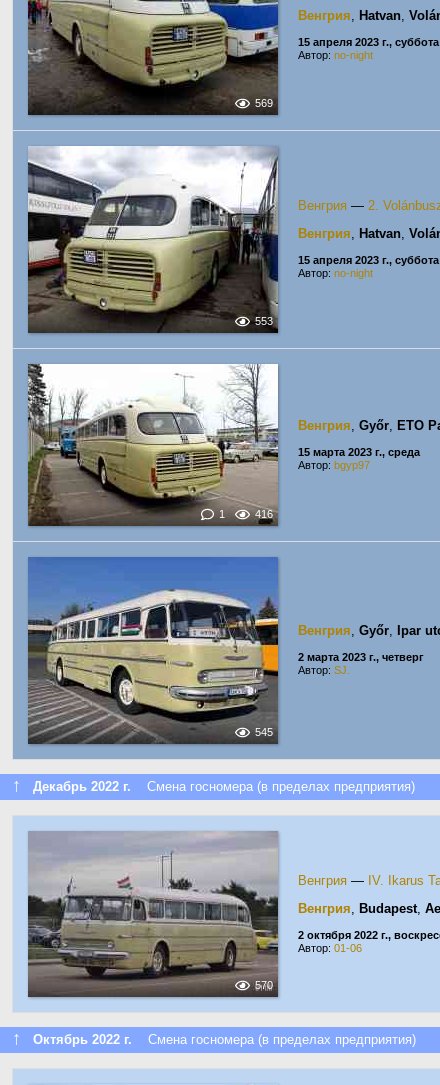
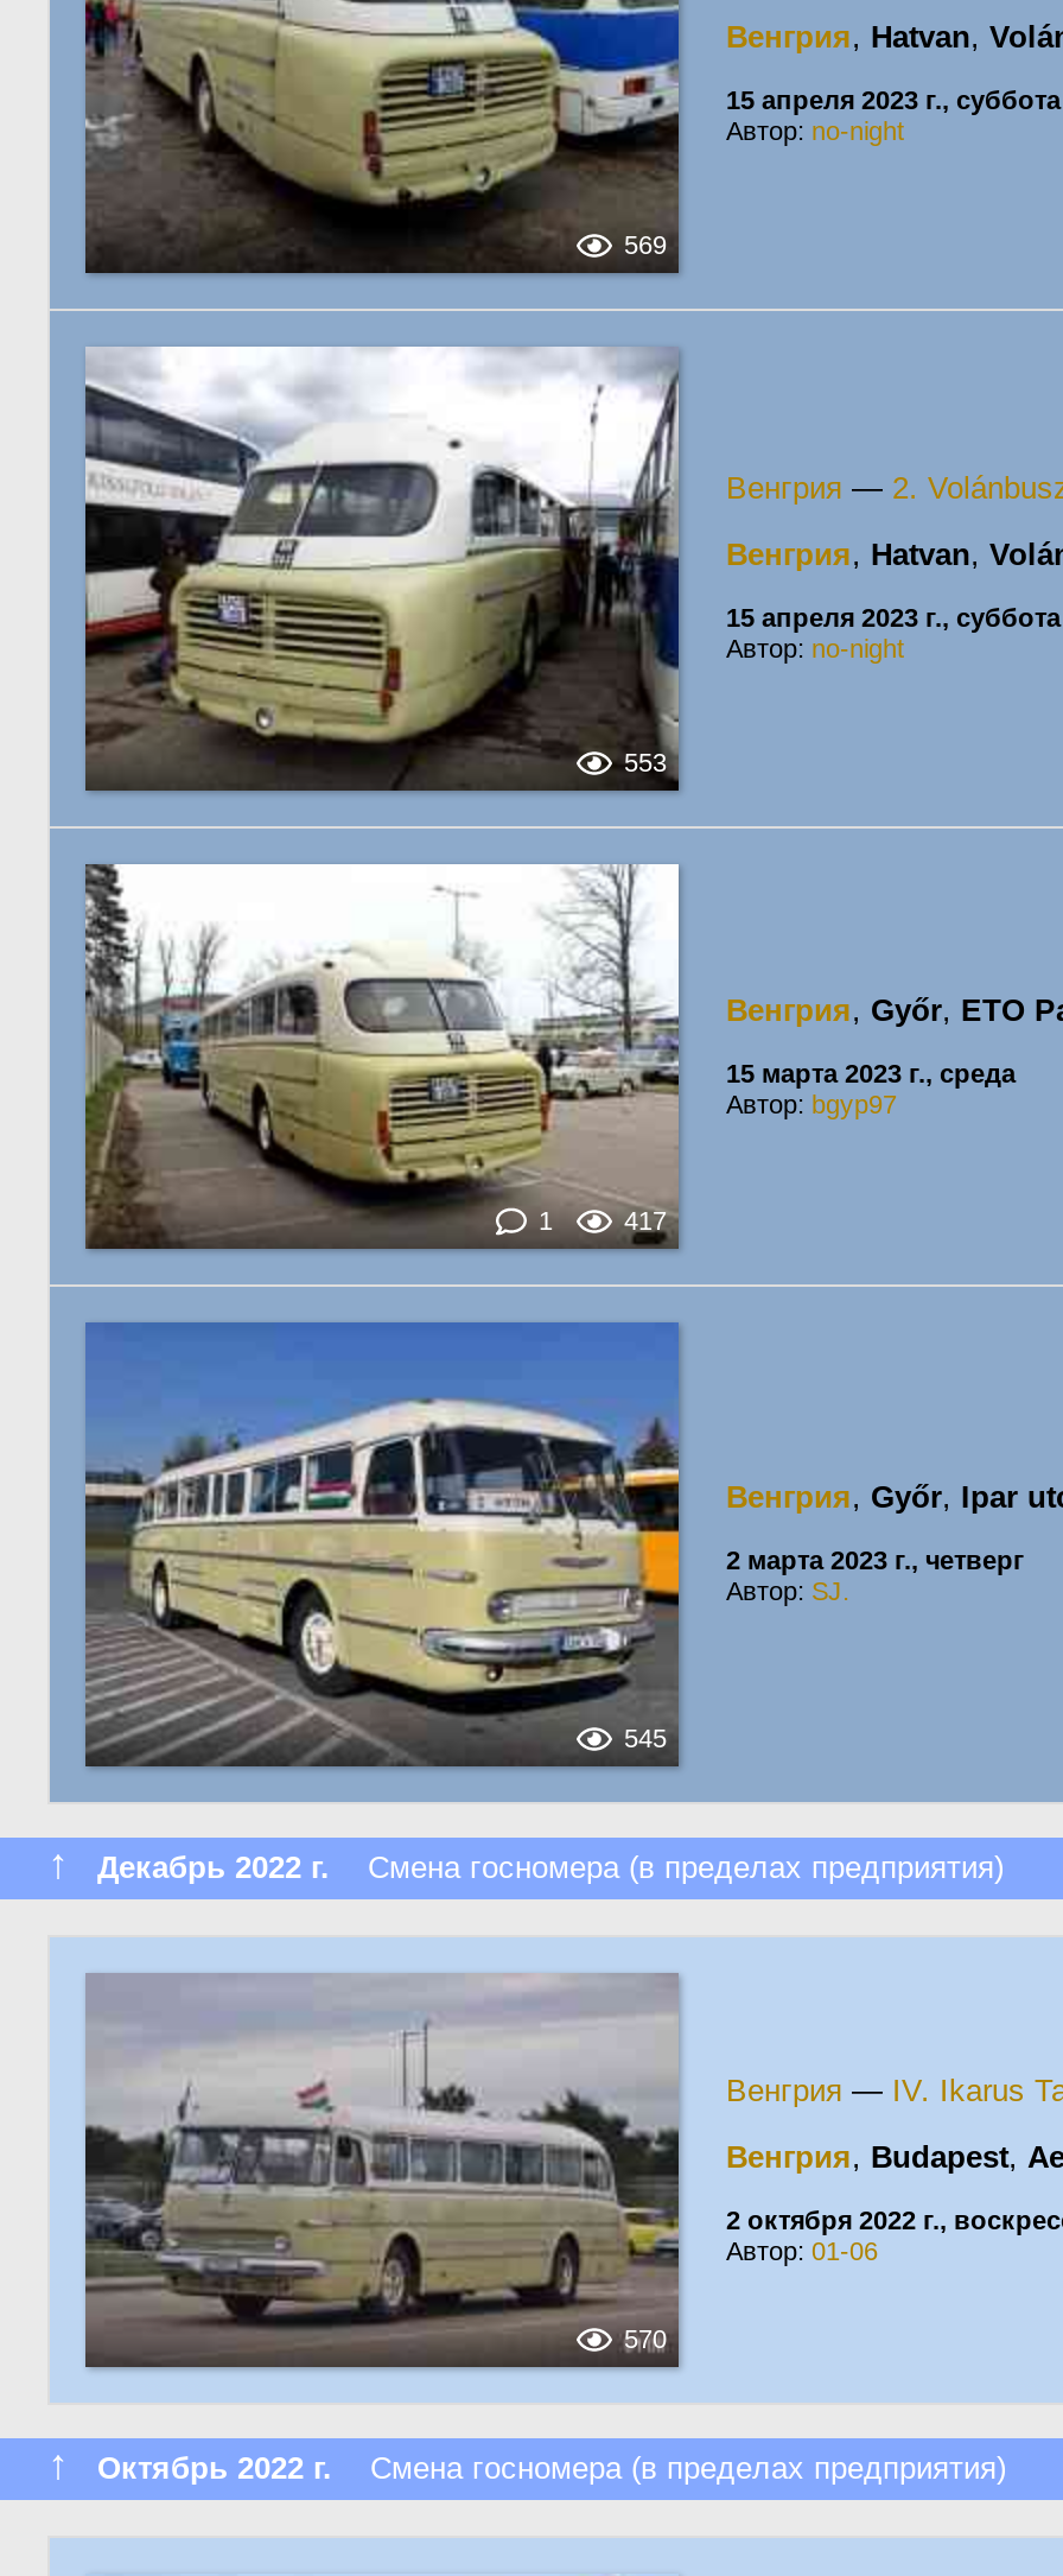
- 416
+ 417
